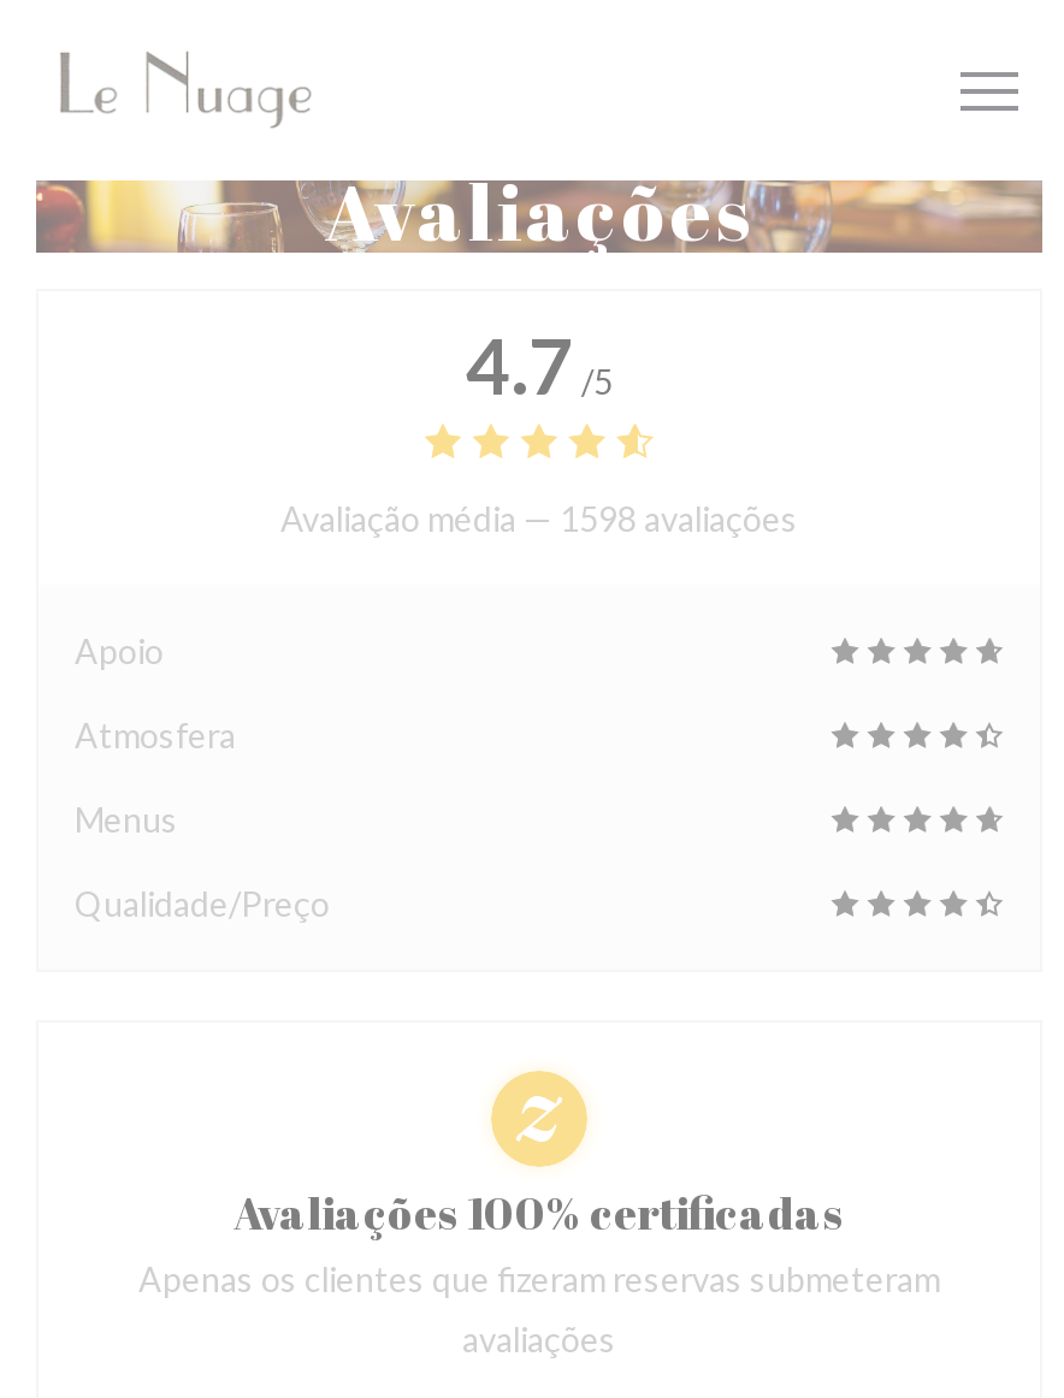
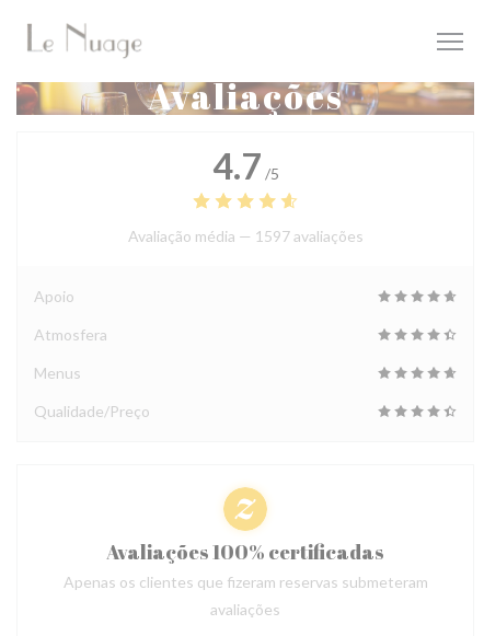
- Avaliação média — 1598 avaliações
+ Avaliação média — 1597 avaliações
